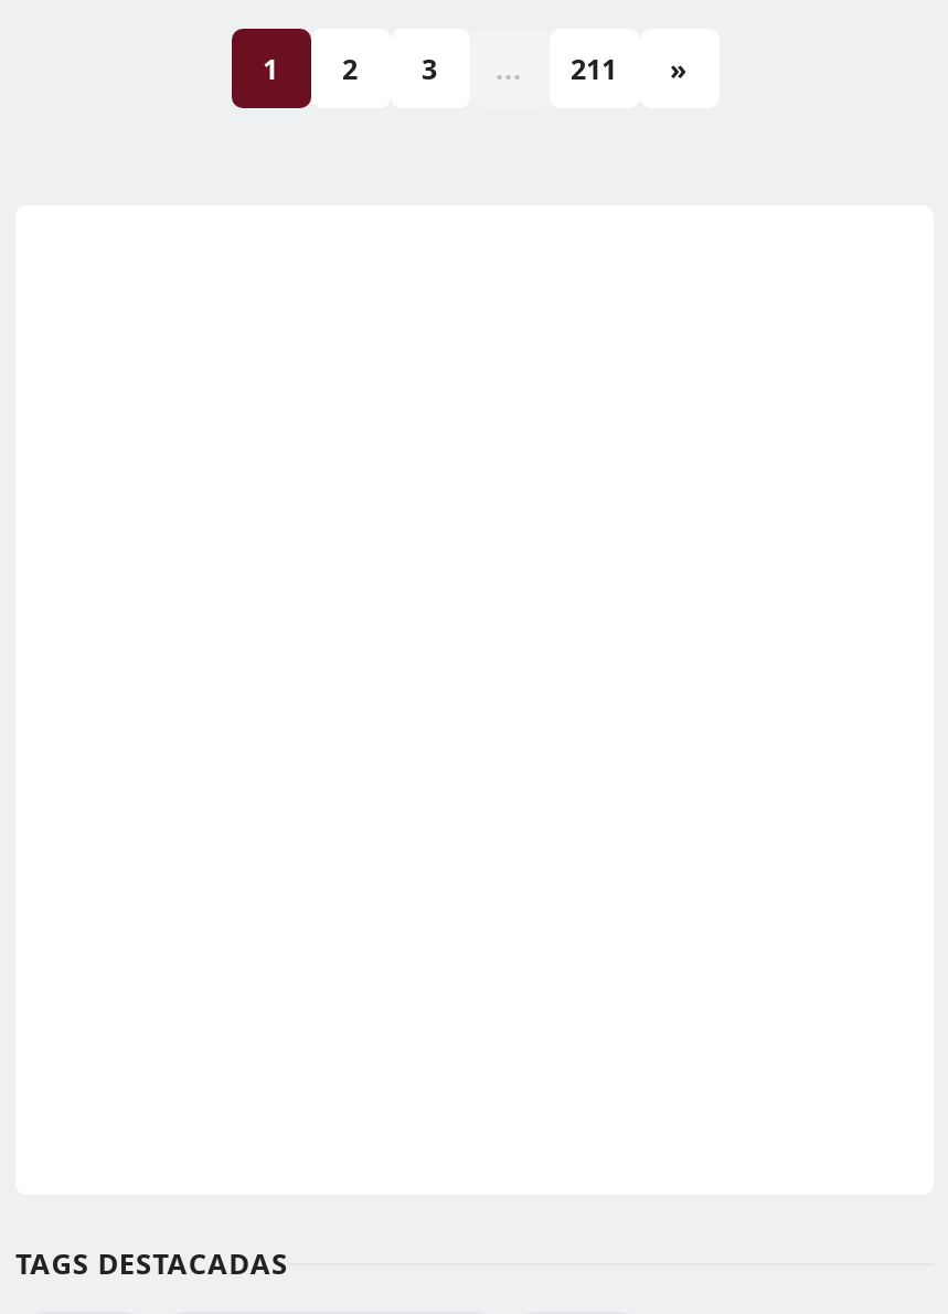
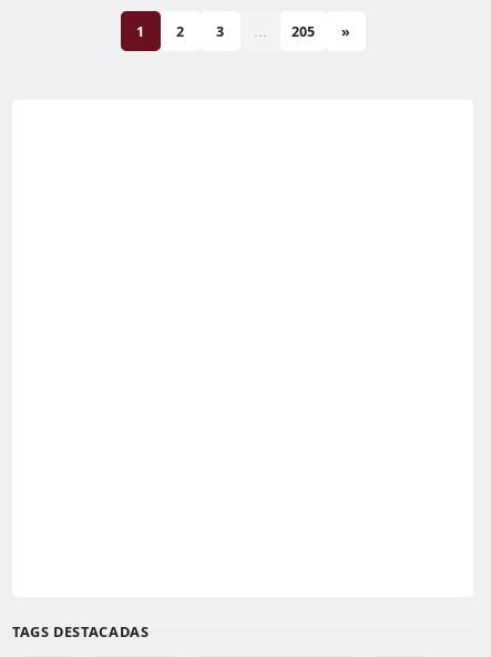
- 211
+ 205
